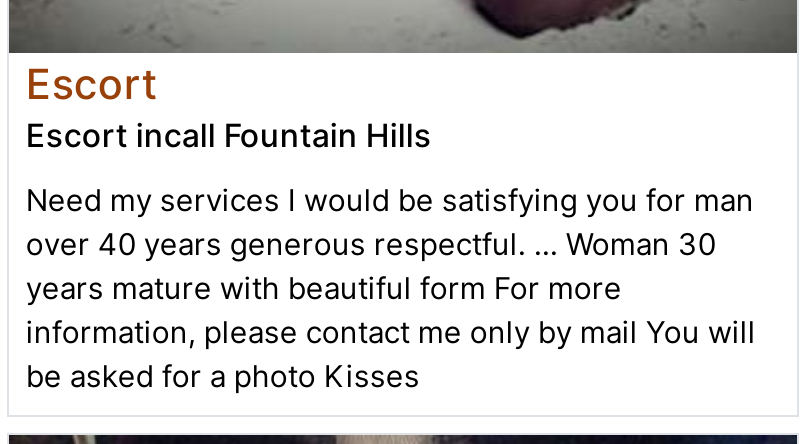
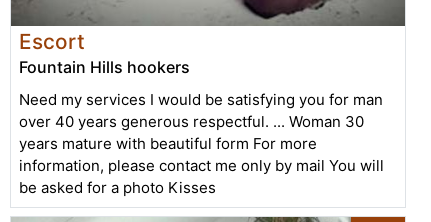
- Escort incall Fountain Hills
+ Fountain Hills hookers
